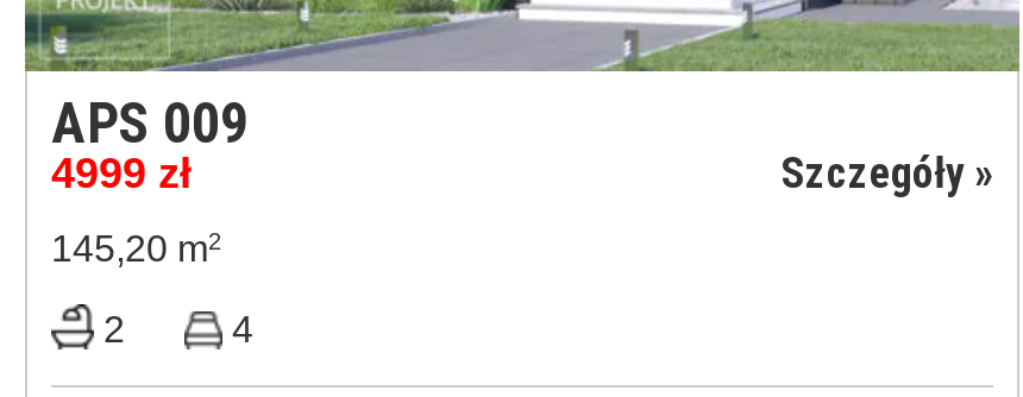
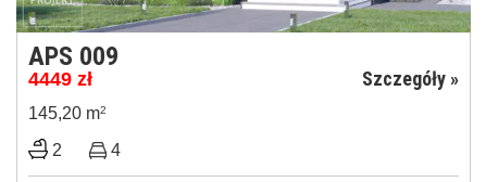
- 4999 zł
+ 4449 zł
